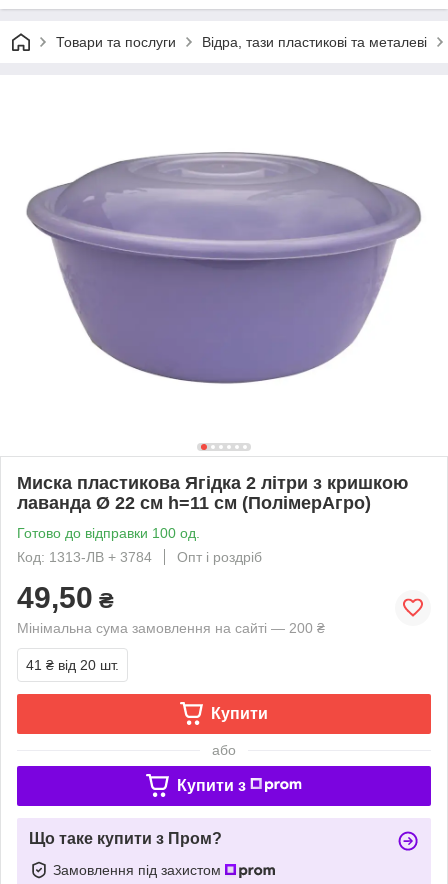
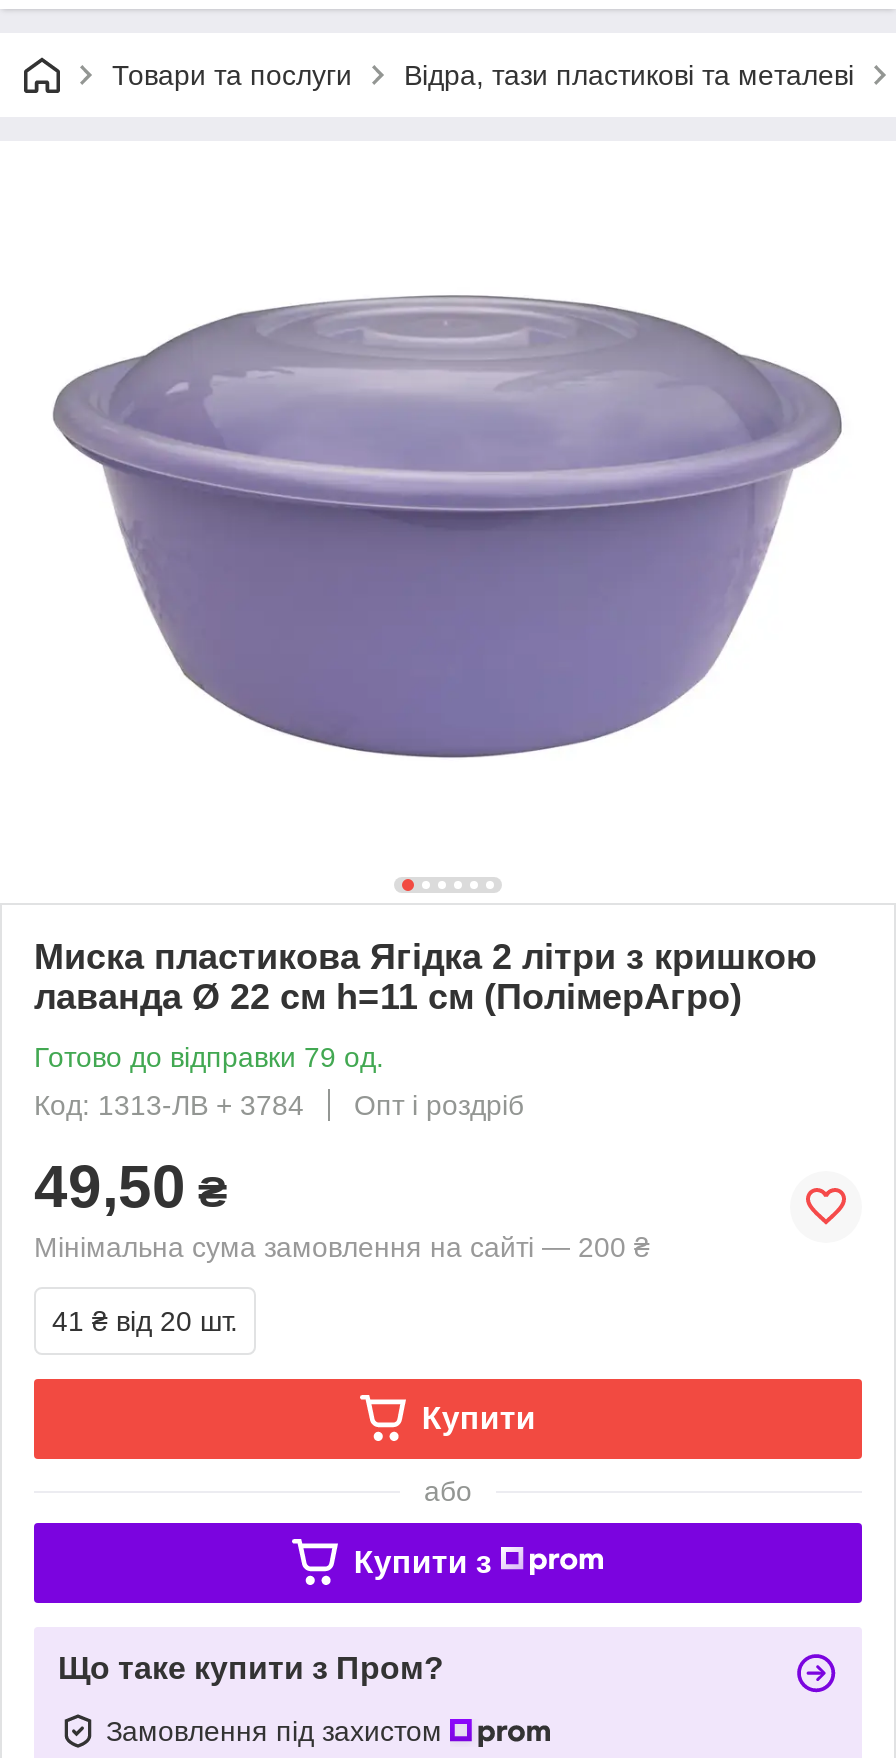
- Готово до відправки 100 од.
+ Готово до відправки 79 од.
